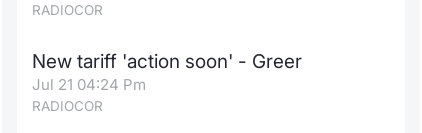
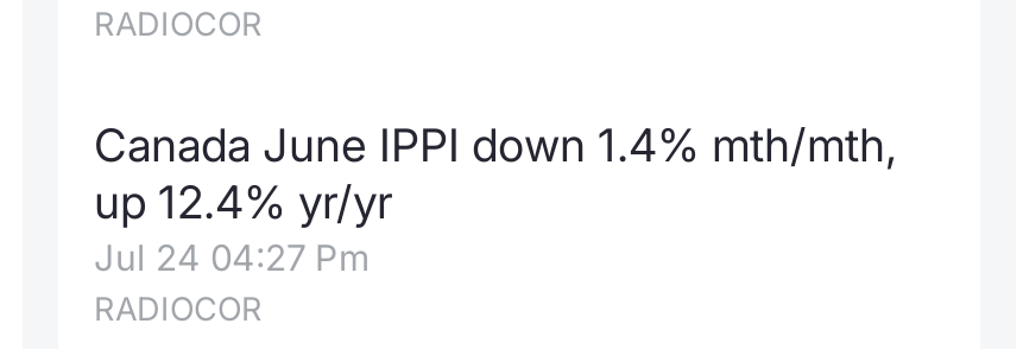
- New tariff 'action soon' - Greer
- Jul 21 04:24 Pm
+ Canada June IPPI down 1.4% mth/mth,
+ up 12.4% yr/yr
+ Jul 24 04:27 Pm
